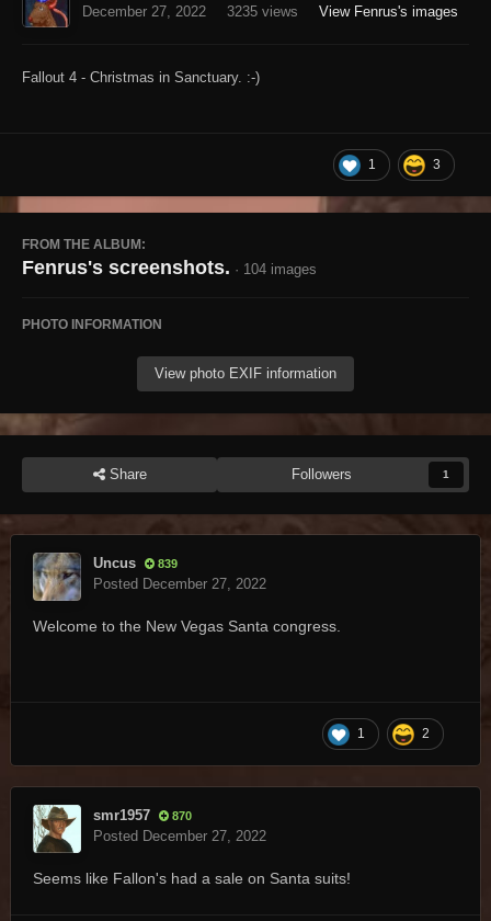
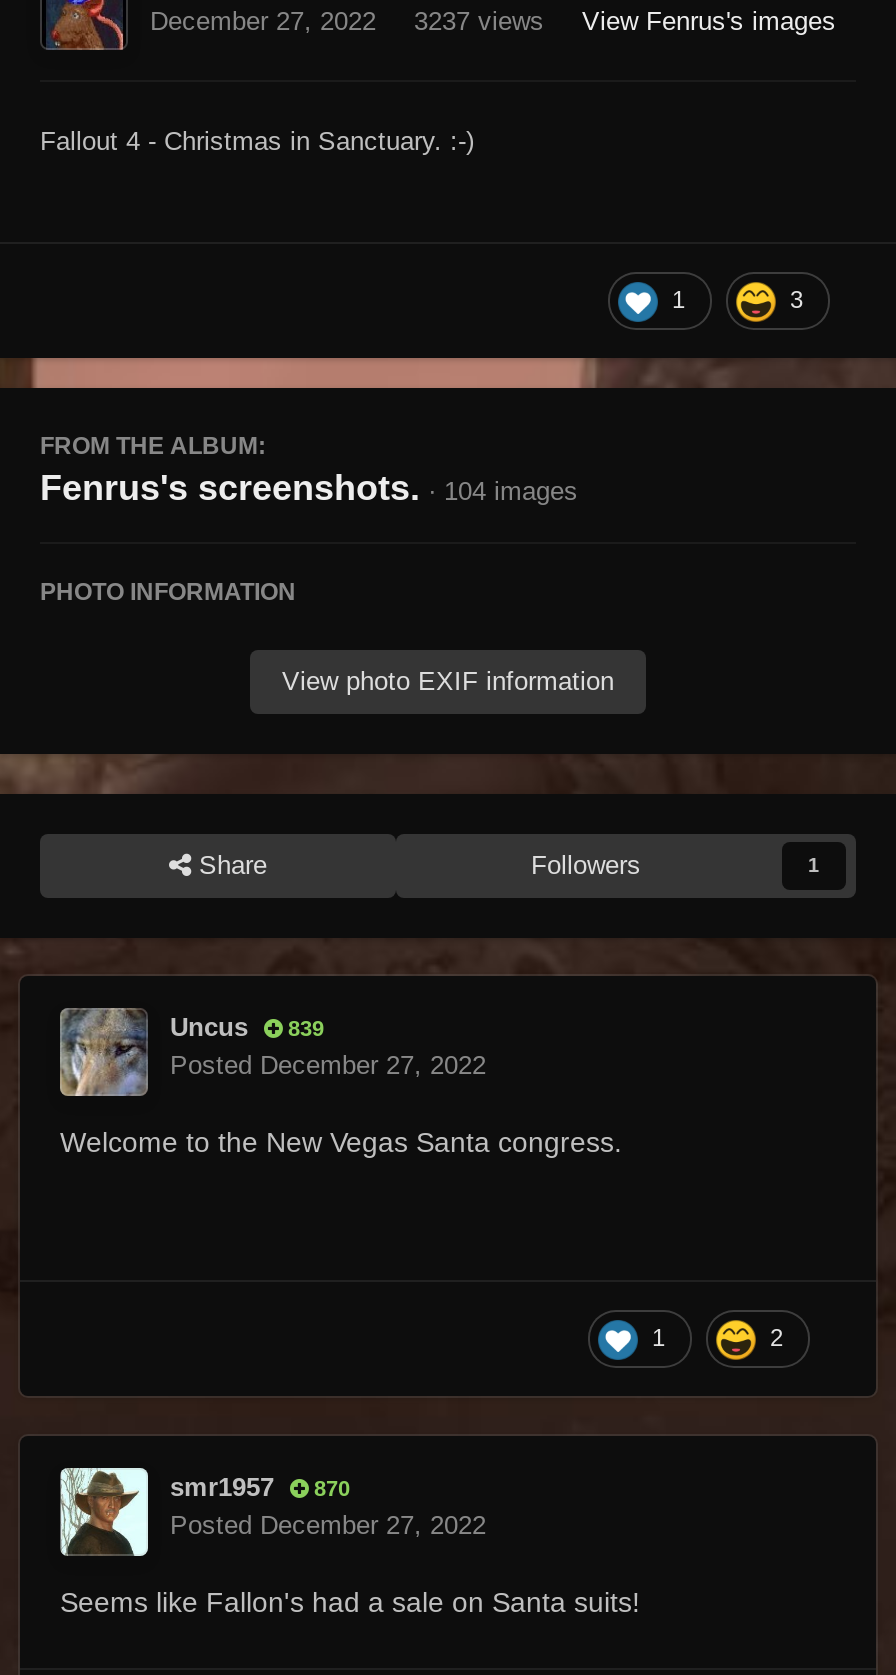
- December 27, 2022 3235 views View Fenrus's images
+ December 27, 2022 3237 views View Fenrus's images
